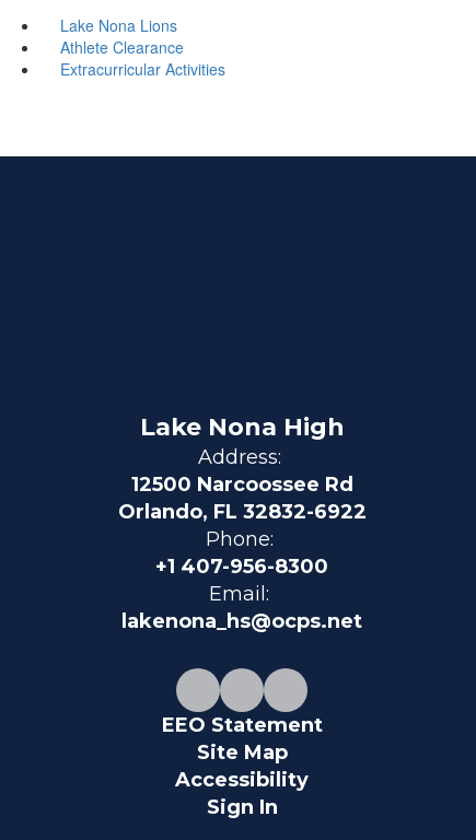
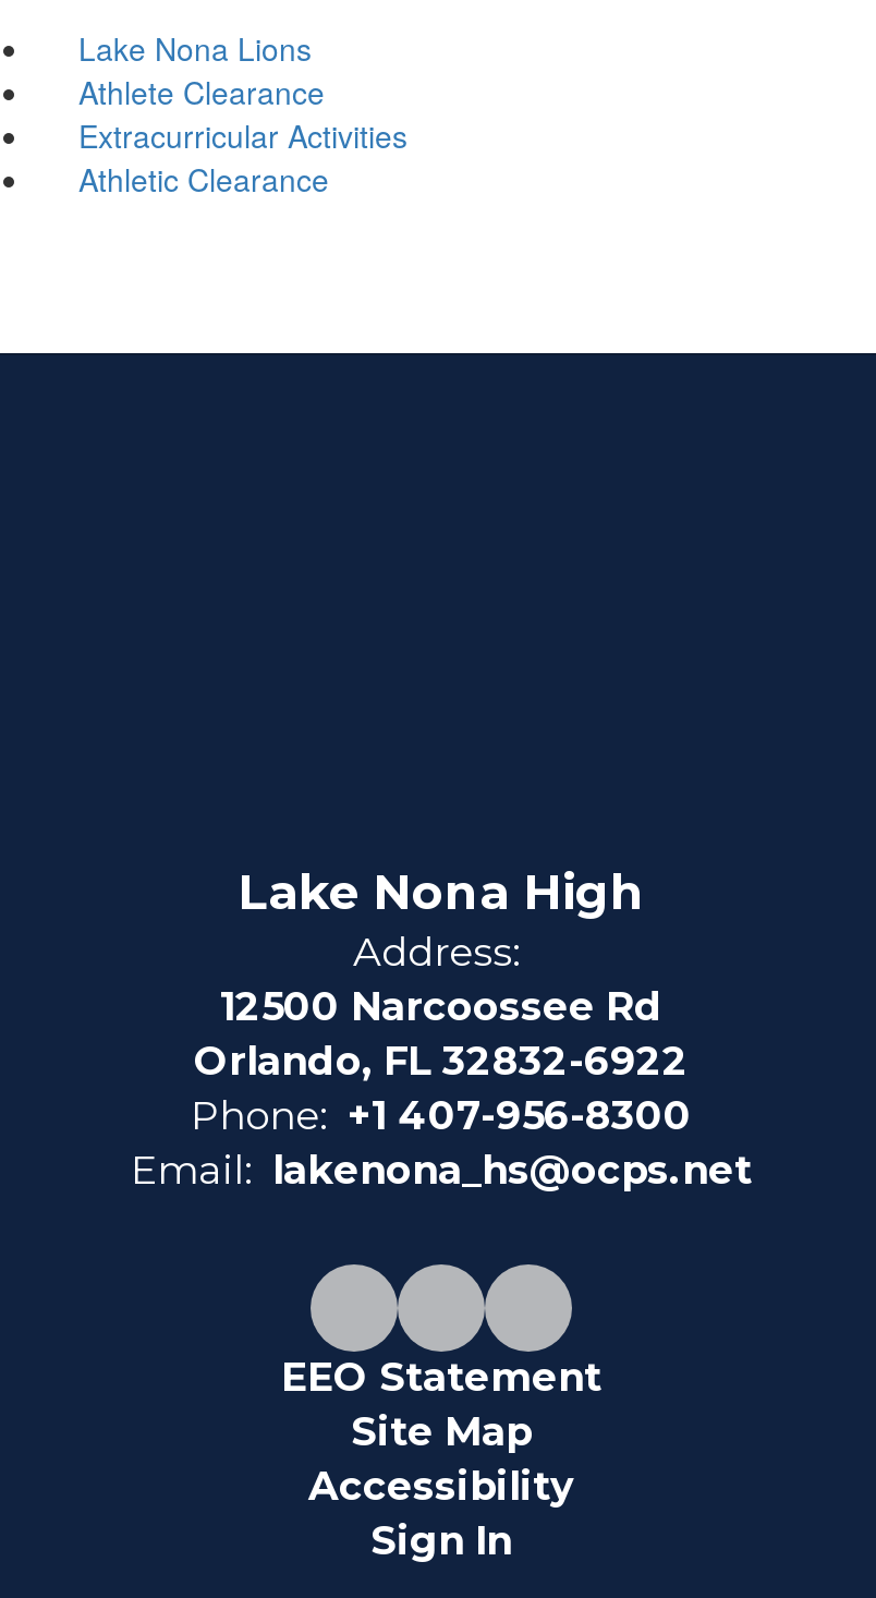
+ Athletic Clearance

moved down: Lake Nona High | Address: | 12500 Narcoossee Rd | Orlando, FL 32832-6922
